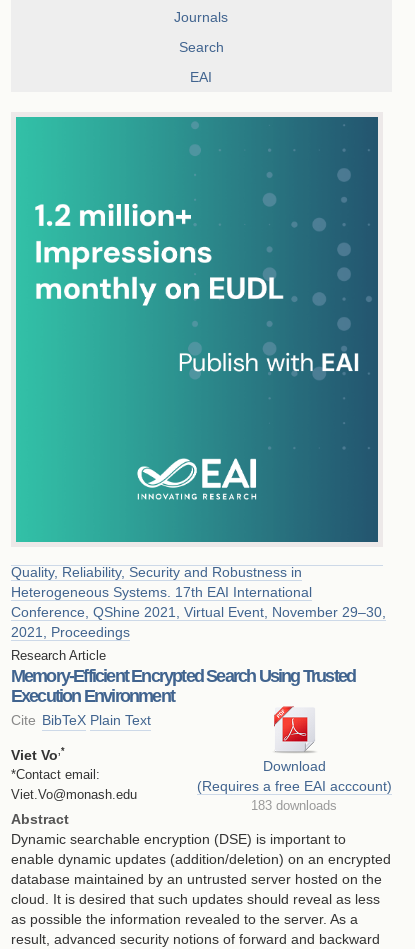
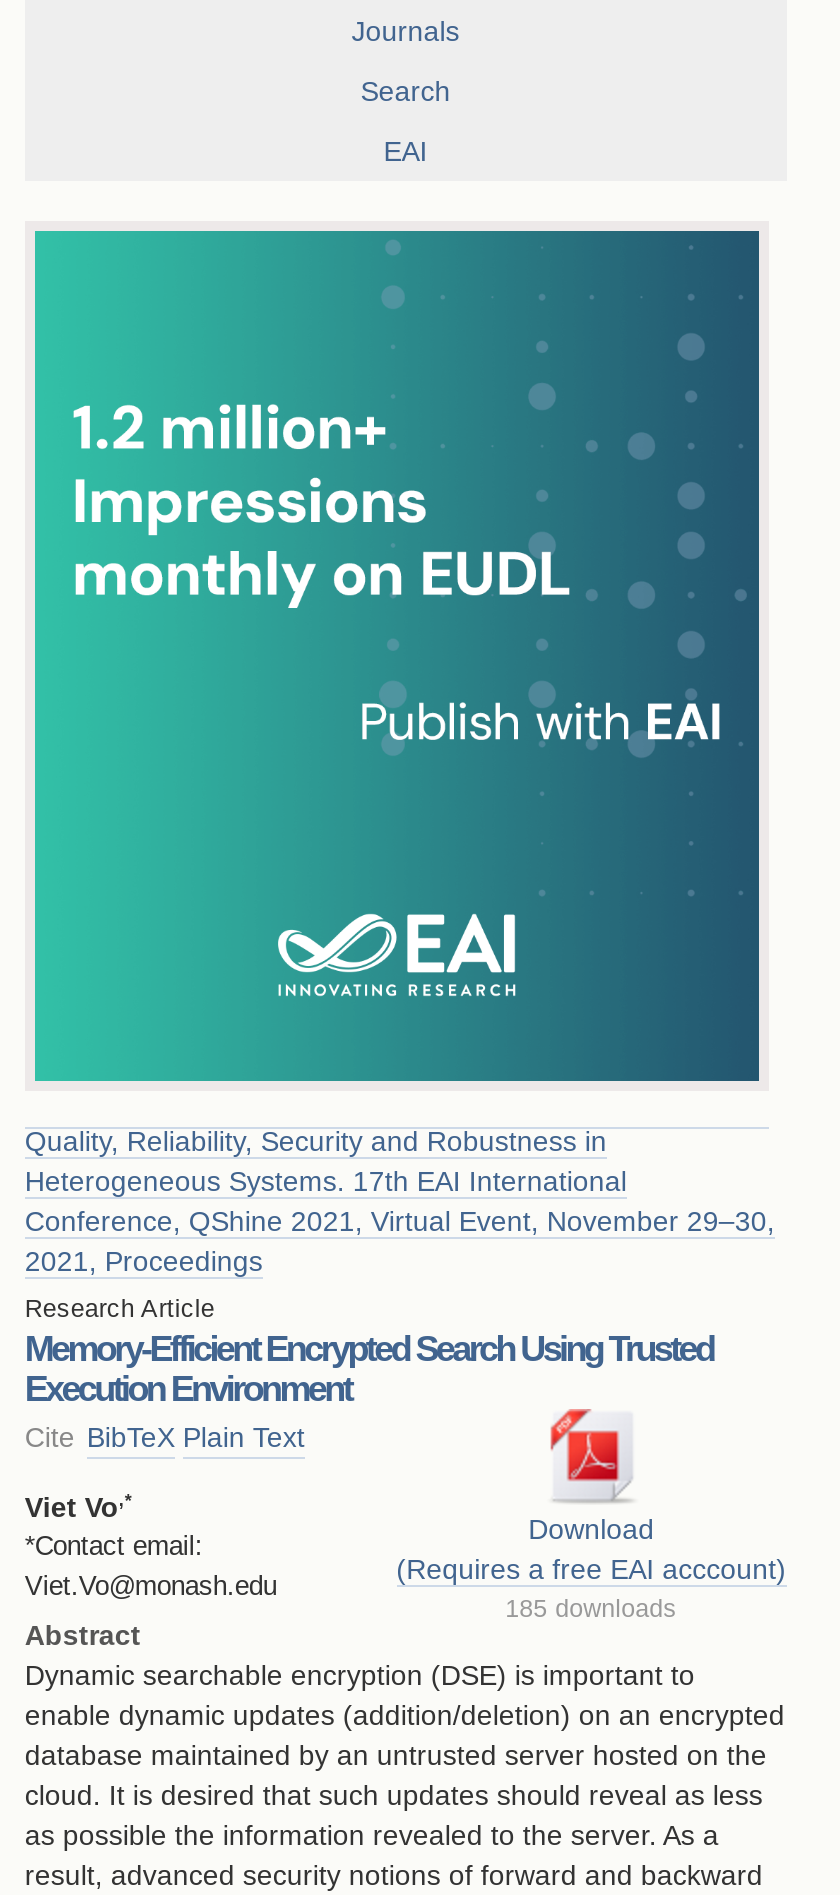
- 183 downloads
+ 185 downloads
